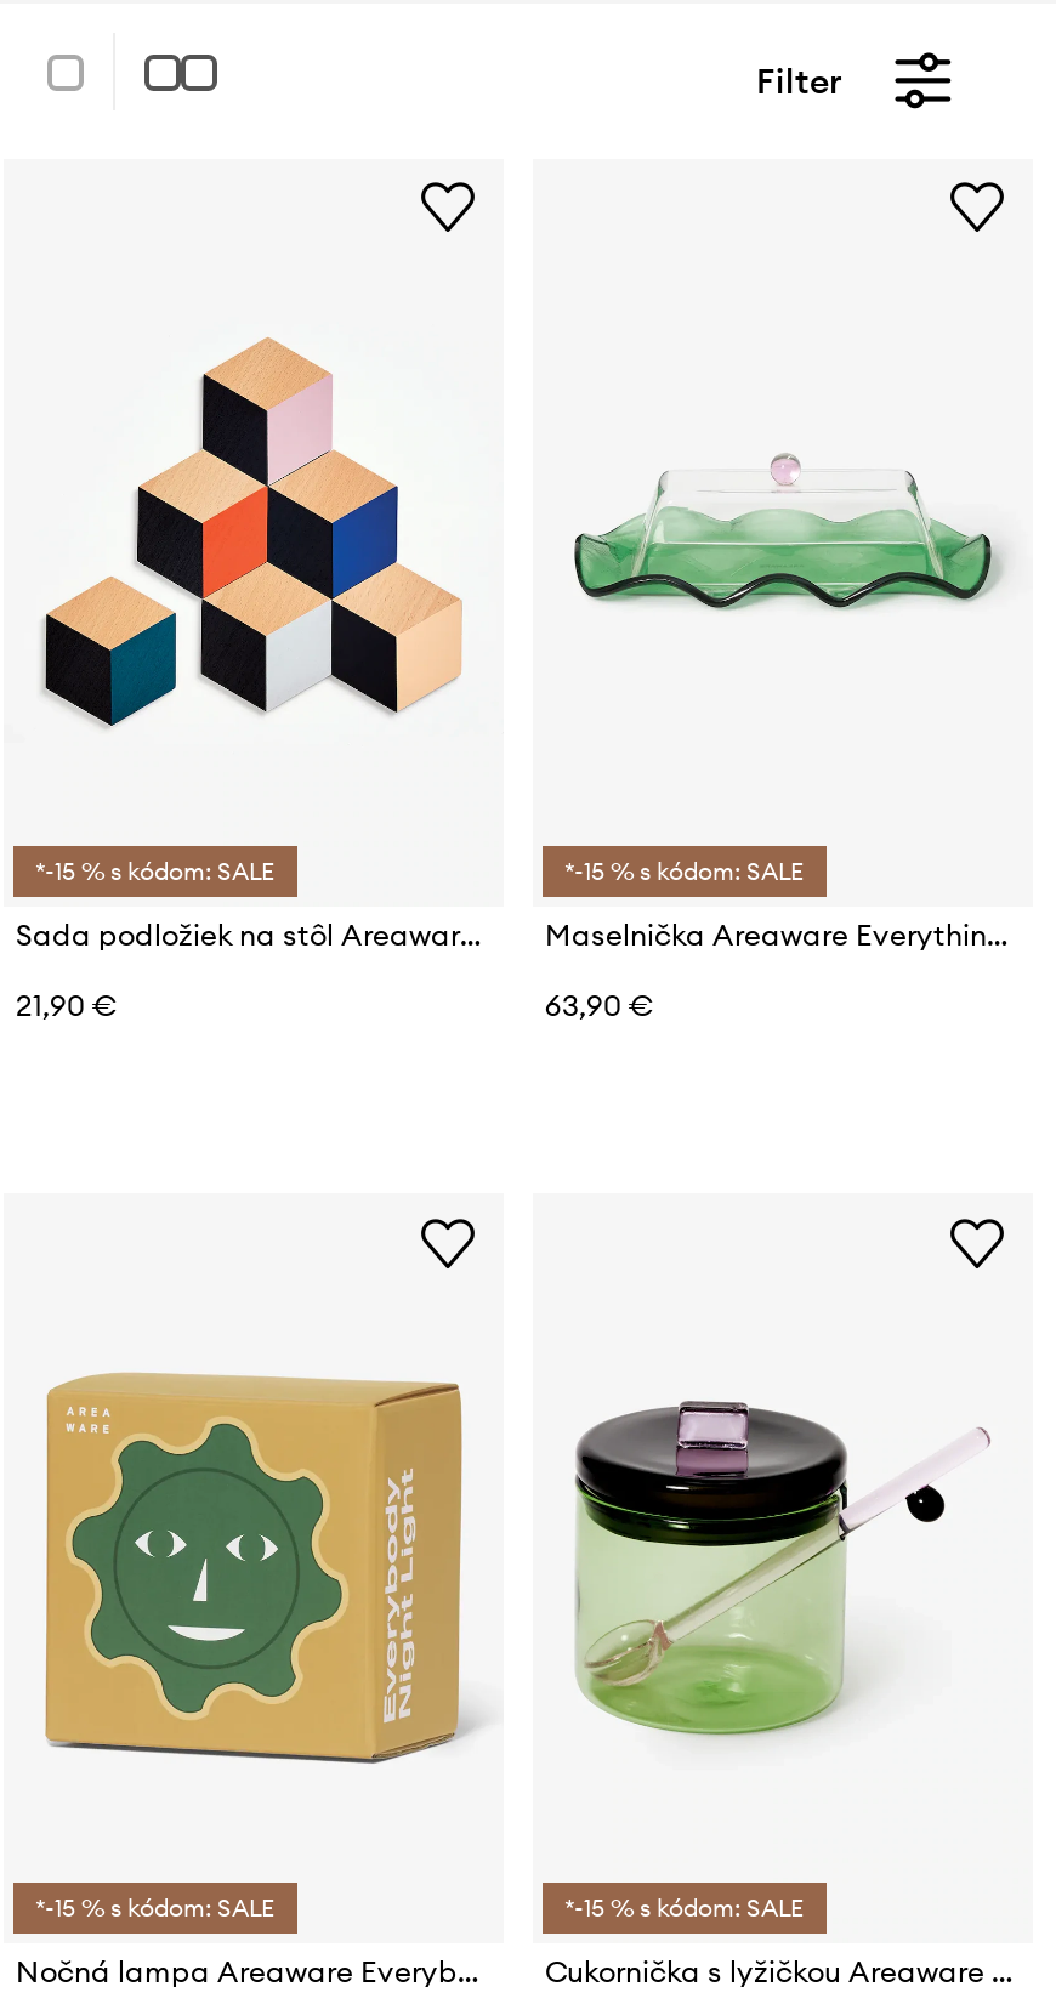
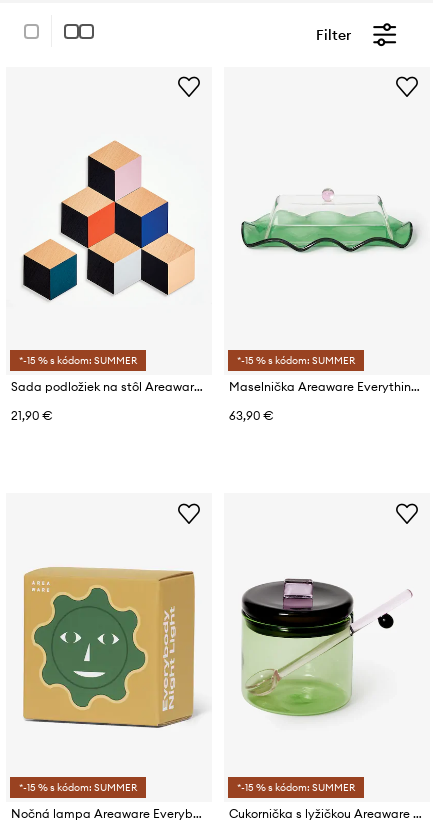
- *-15 % s kódom: SALE
+ *-15 % s kódom: SUMMER

- *-15 % s kódom: SALE
+ *-15 % s kódom: SUMMER

- *-15 % s kódom: SALE
+ *-15 % s kódom: SUMMER

- *-15 % s kódom: SALE
+ *-15 % s kódom: SUMMER
